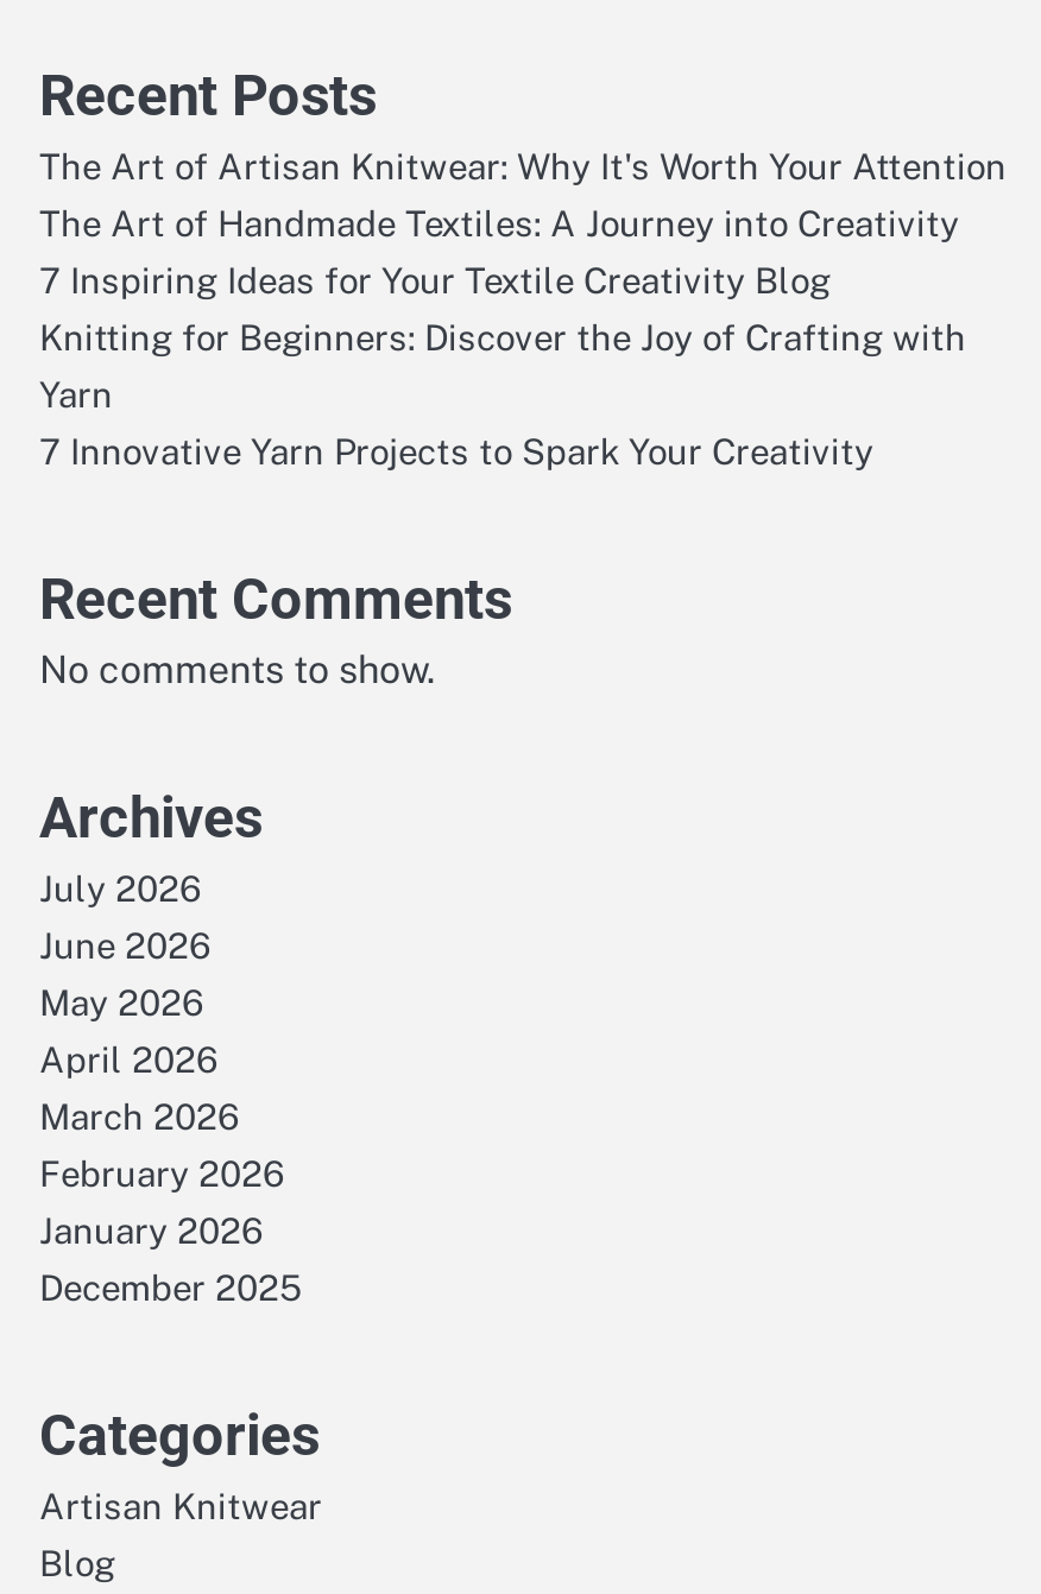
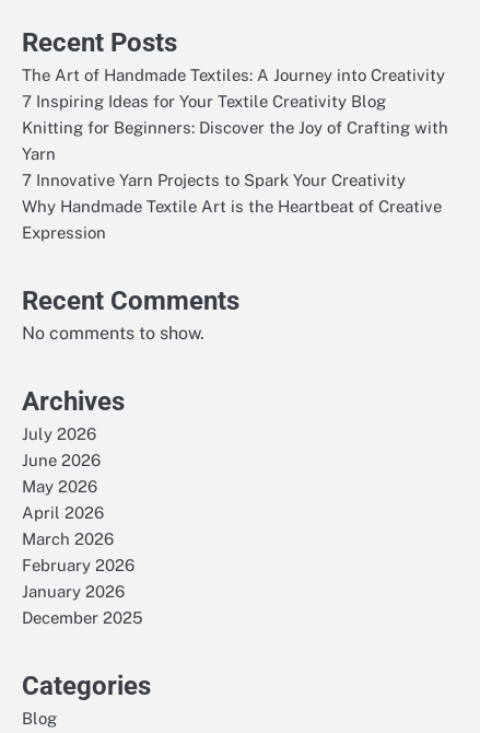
- The Art of Artisan Knitwear: Why It's Worth Your Attention

moved up: The Art of Handmade Textiles: A Journey into Creativity | 7 Inspiring Ideas for Your Textile Creativity Blog | Knitting for Beginners: Discover the Joy of Crafting with | Yarn | 7 Innovative Yarn Projects to Spark Your Creativity

+ Why Handmade Textile Art is the Heartbeat of Creative
+ Expression

moved down: Recent Comments | No comments to show. | Archives | ... | December 2025 | Categories

- Artisan Knitwear
